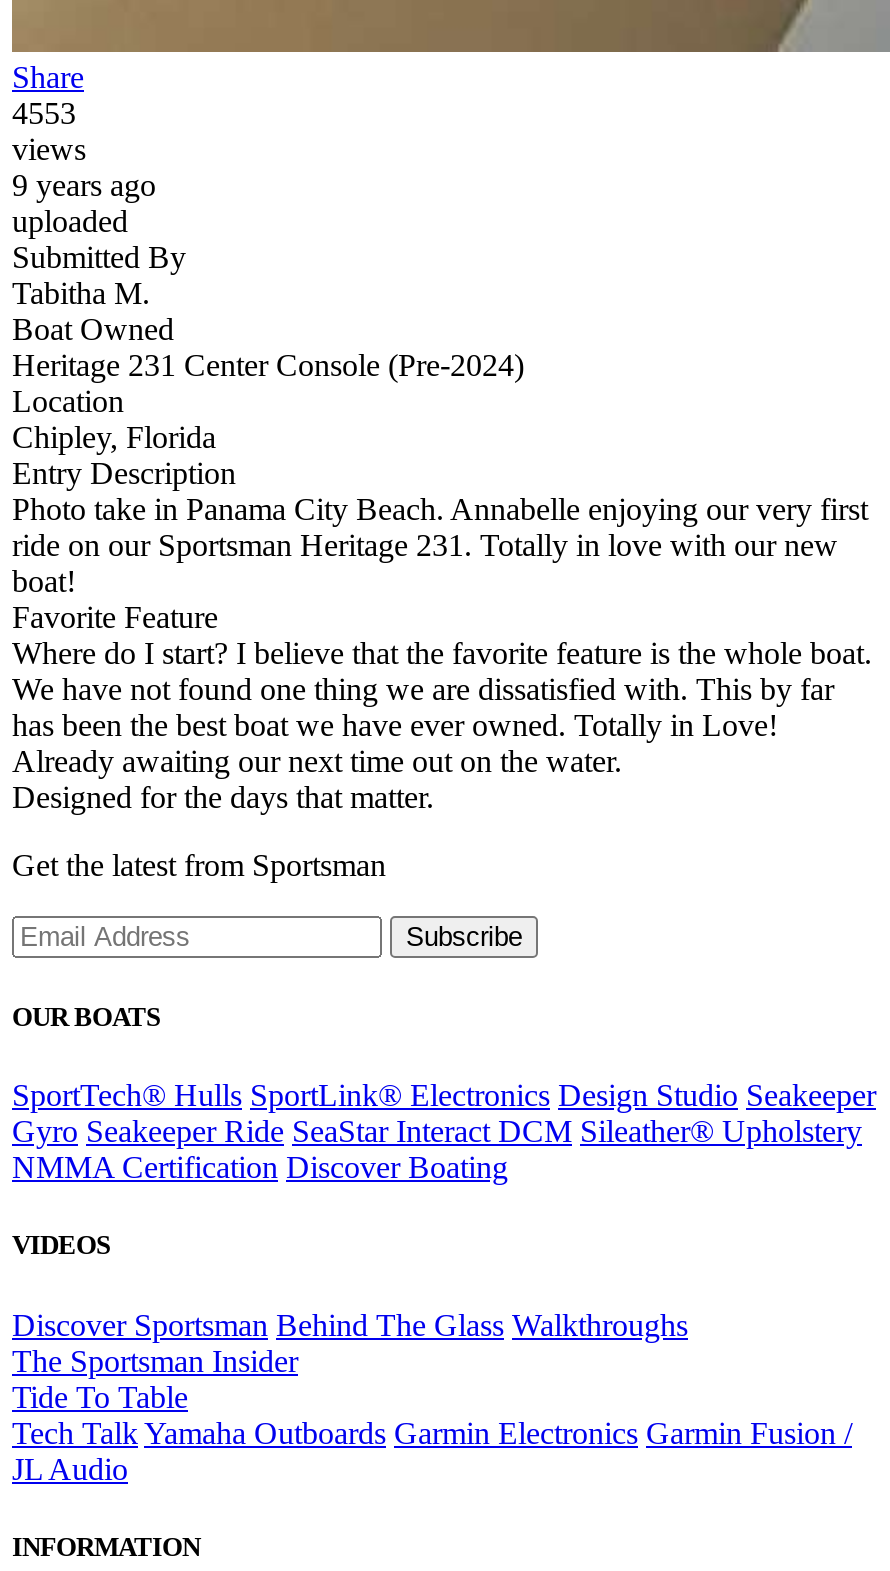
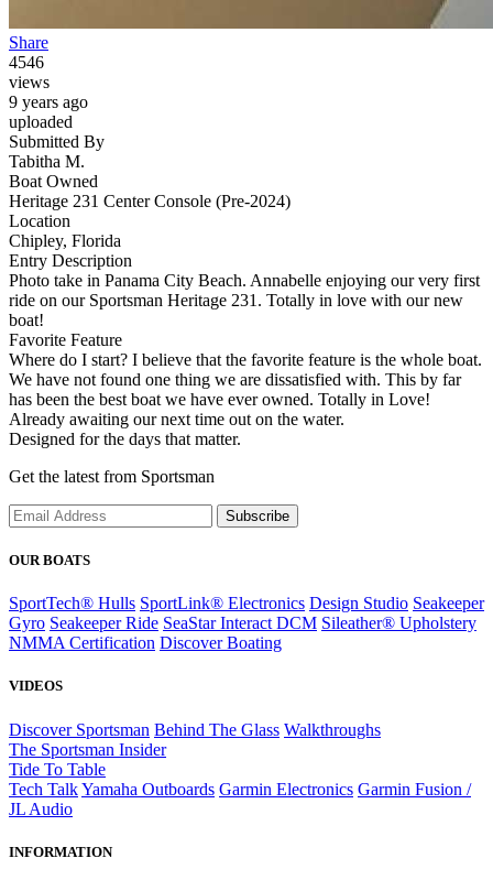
- 4553
+ 4546
